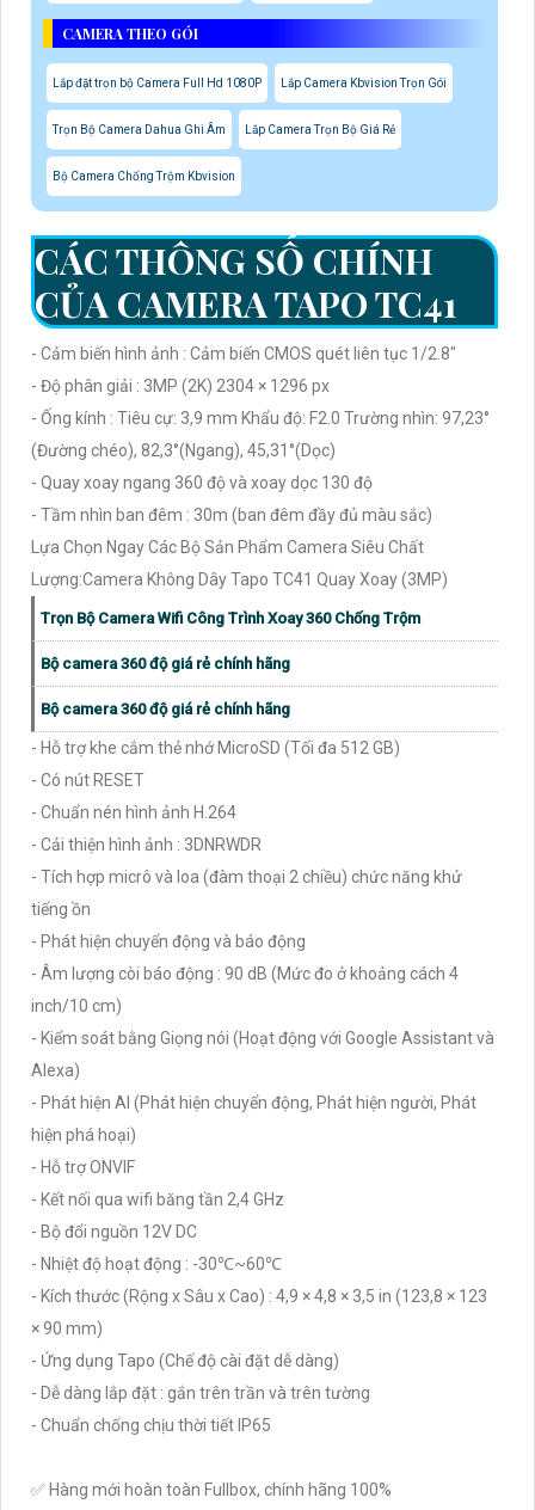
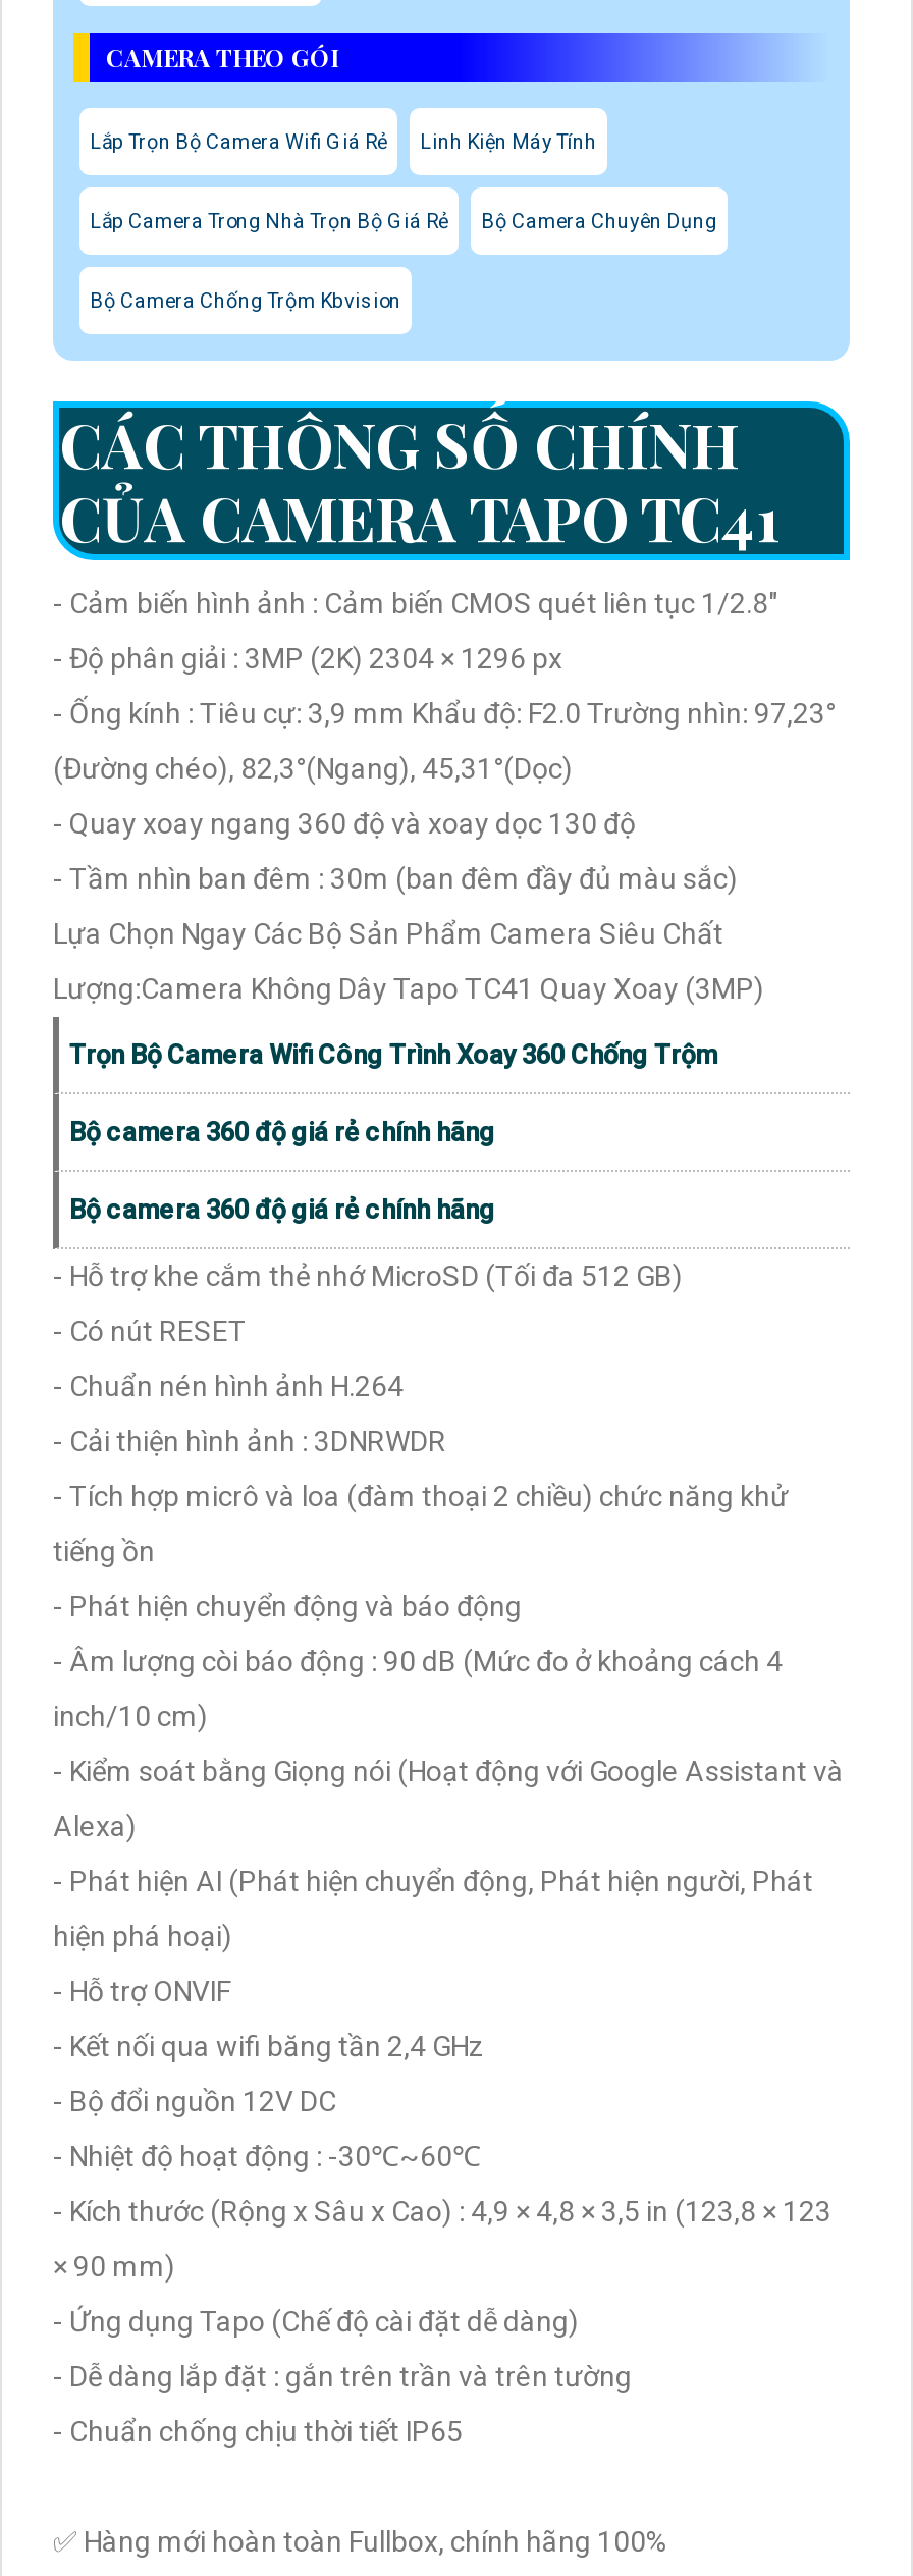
- Lắp đặt trọn bộ Camera Full Hd 1080P
- Lắp Camera Kbvision Trọn Gói
+ Lắp Trọn Bộ Camera Wifi Giá Rẻ
+ Linh Kiện Máy Tính

- Trọn Bộ Camera Dahua Ghi Âm
- Lắp Camera Trọn Bộ Giá Rẻ
+ Lắp Camera Trong Nhà Trọn Bộ Giá Rẻ
+ Bộ Camera Chuyên Dụng
